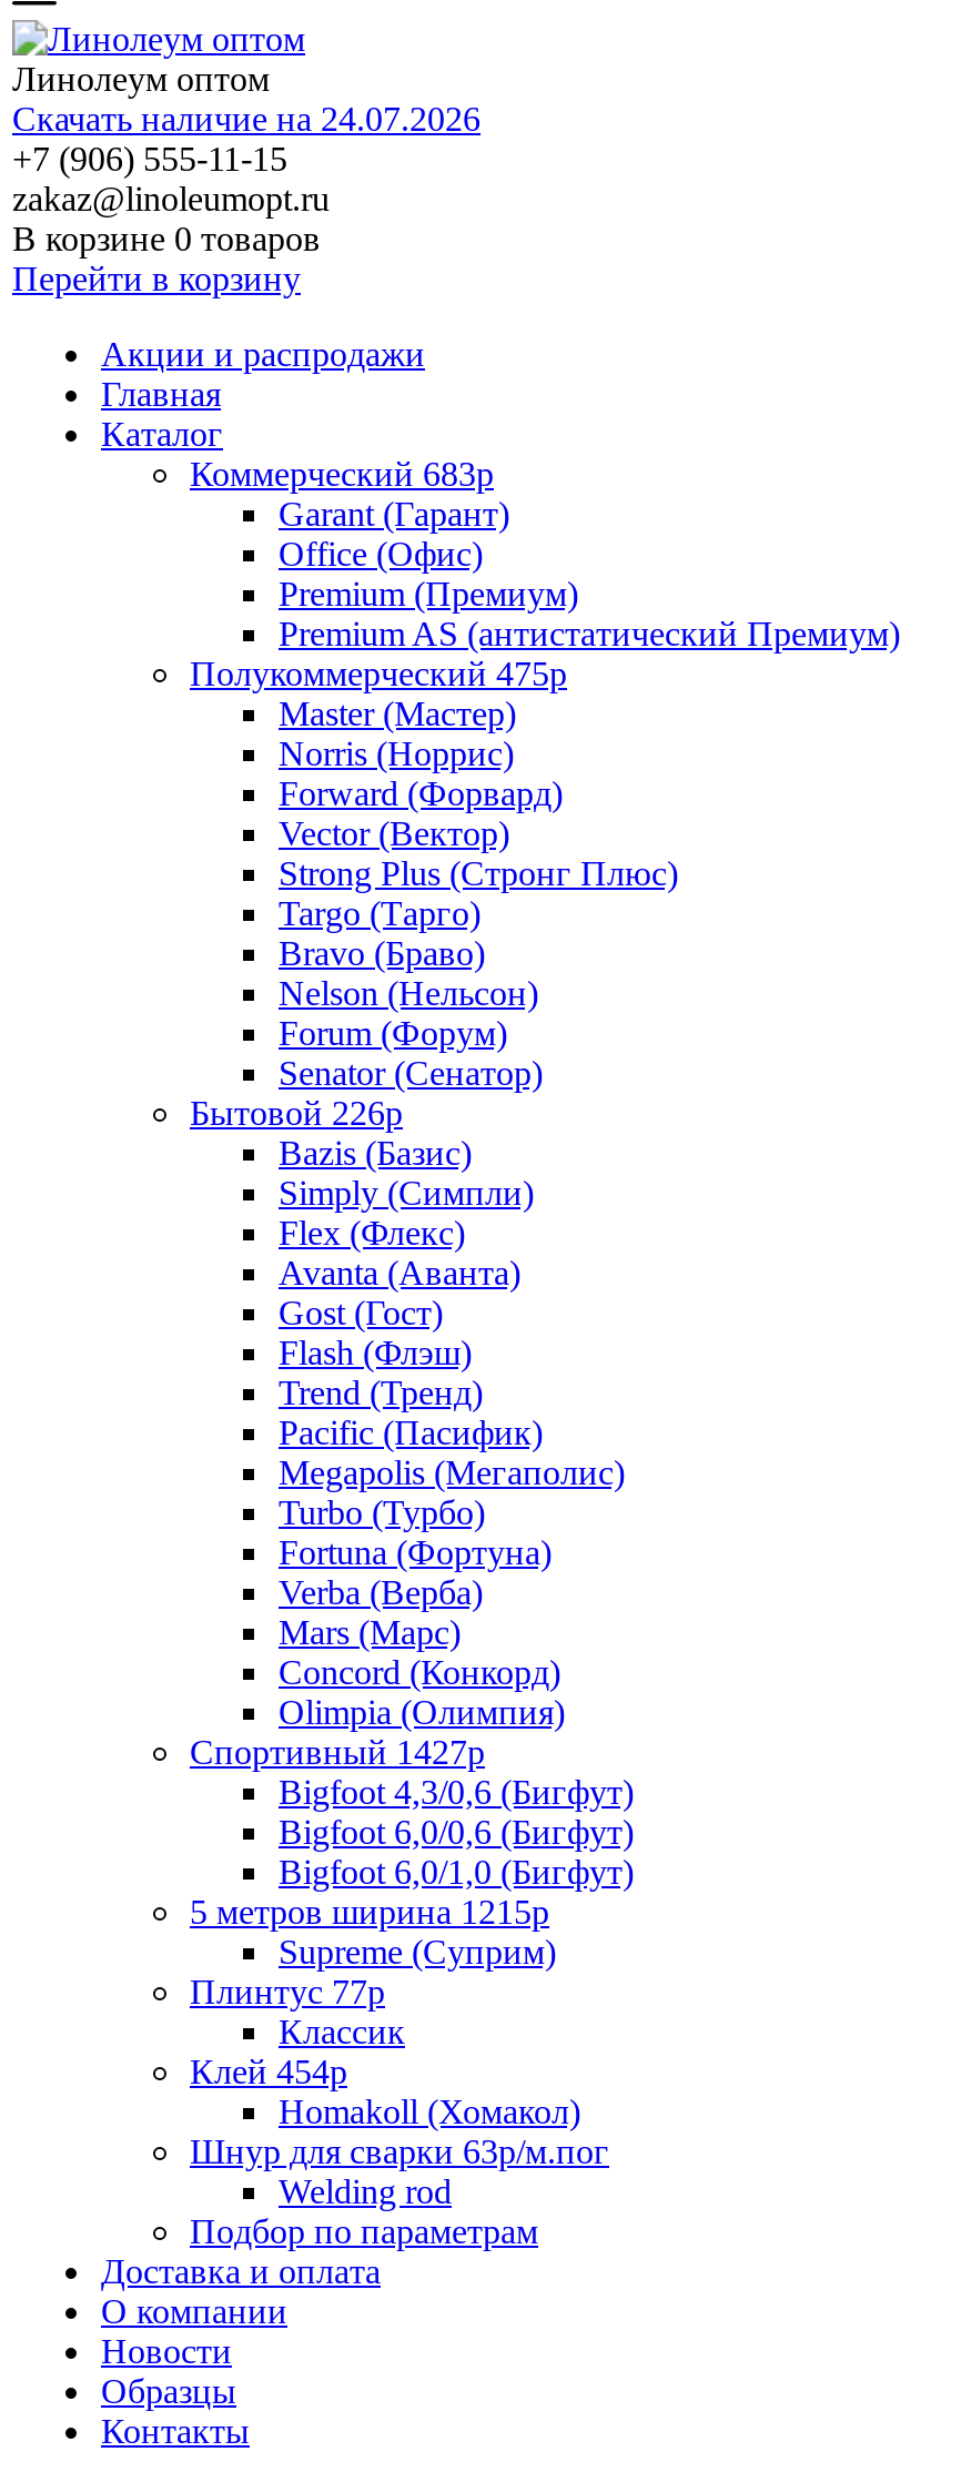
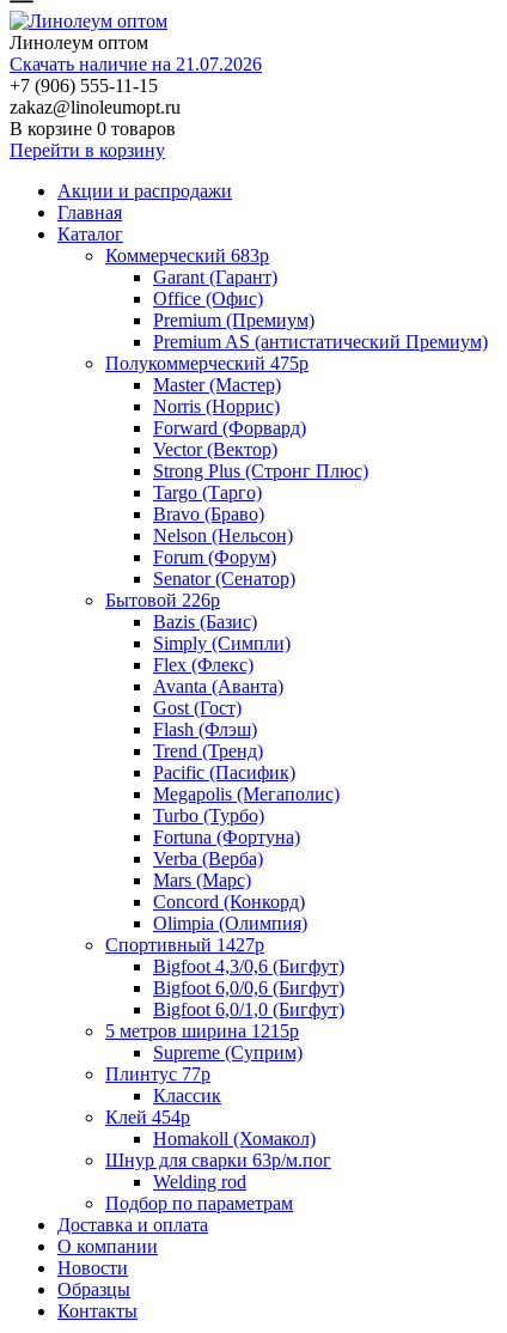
- Скачать наличие на 24.07.2026
+ Скачать наличие на 21.07.2026
